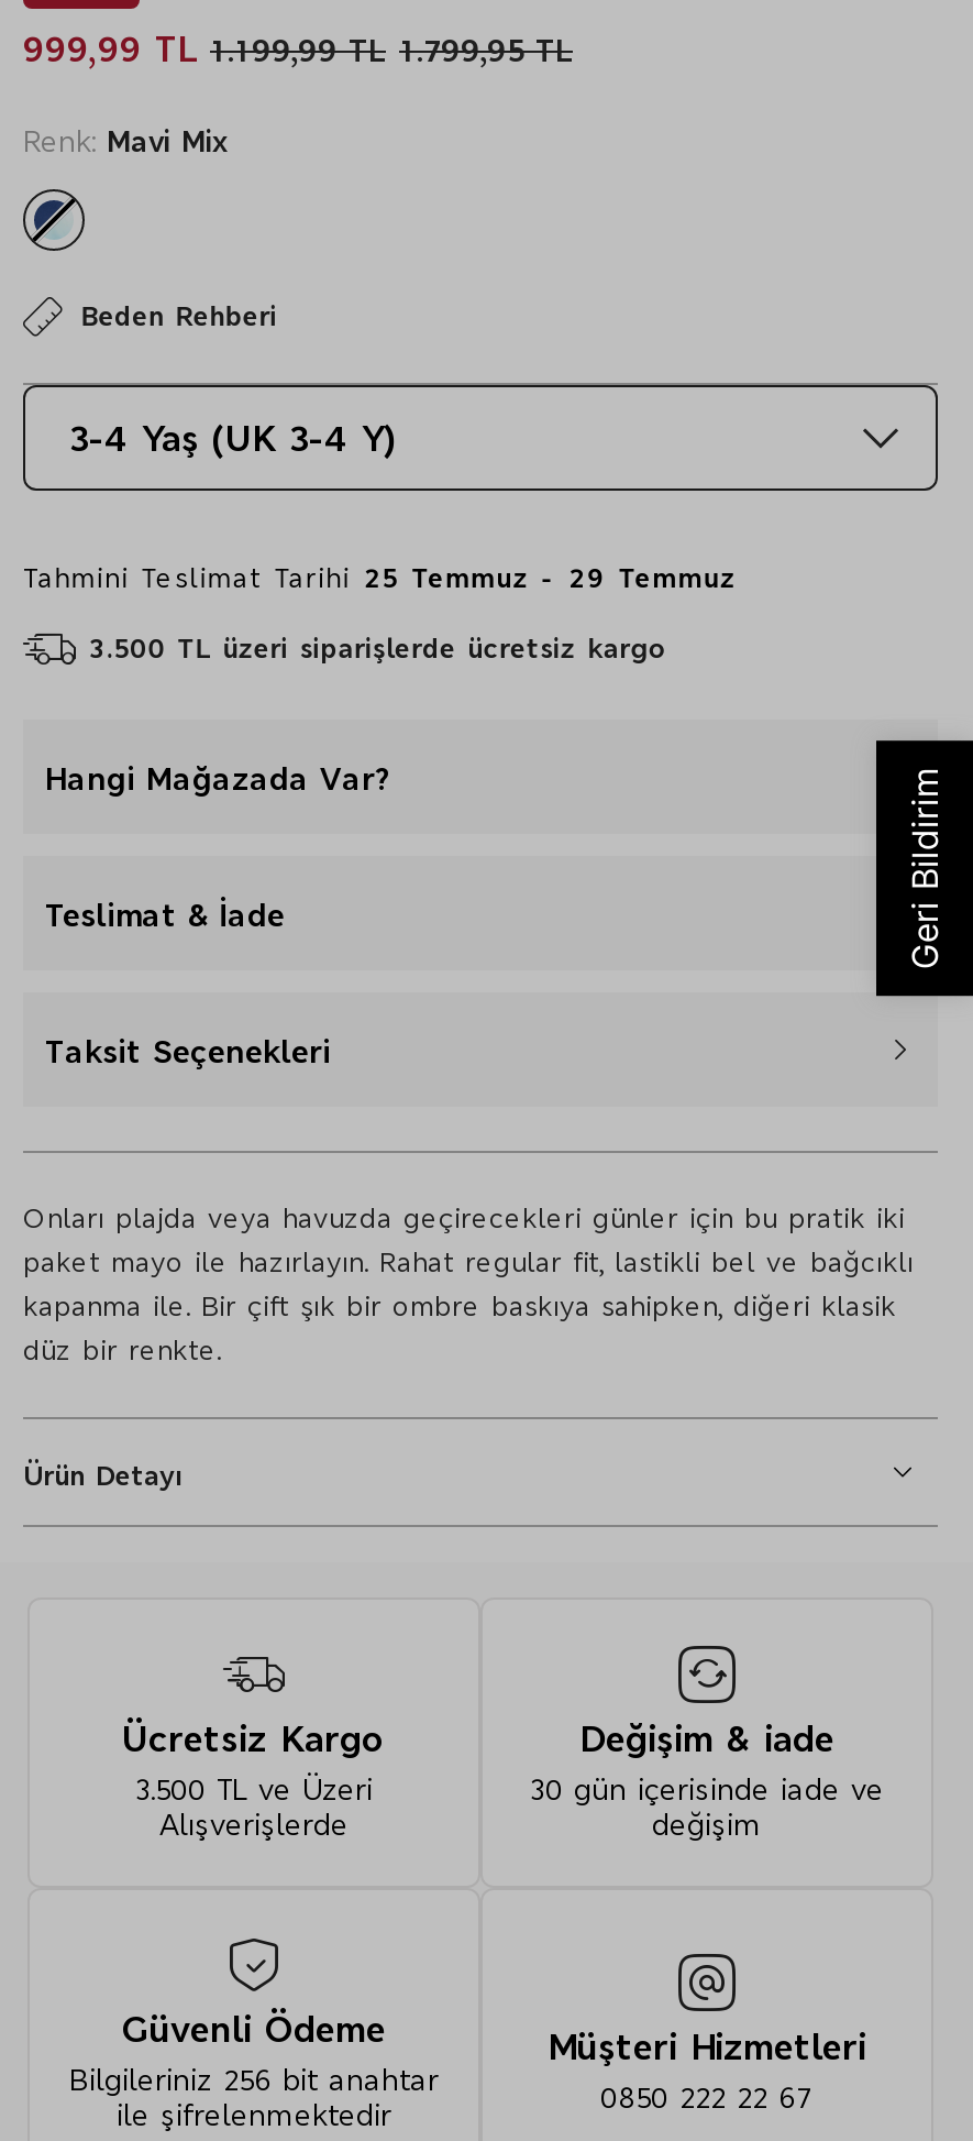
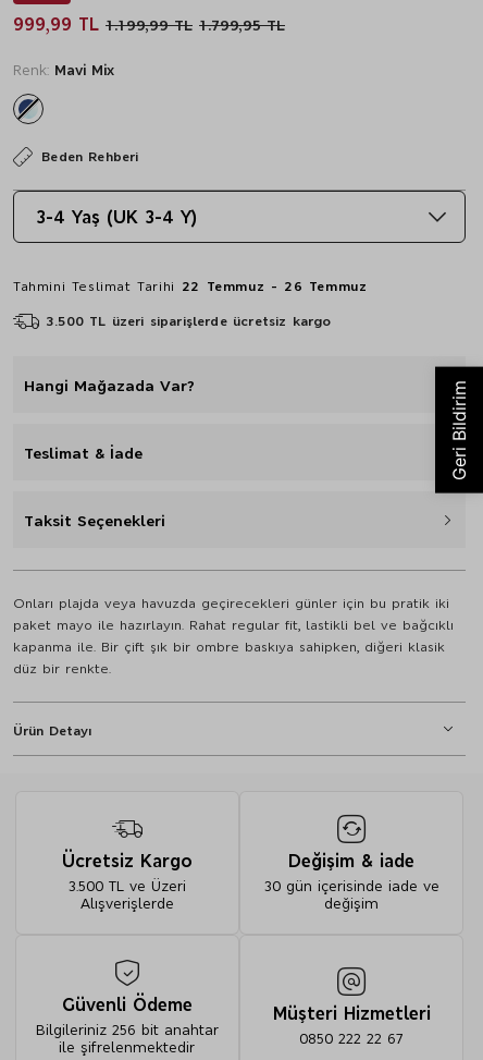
- Tahmini Teslimat Tarihi 25 Temmuz - 29 Temmuz
+ Tahmini Teslimat Tarihi 22 Temmuz - 26 Temmuz
